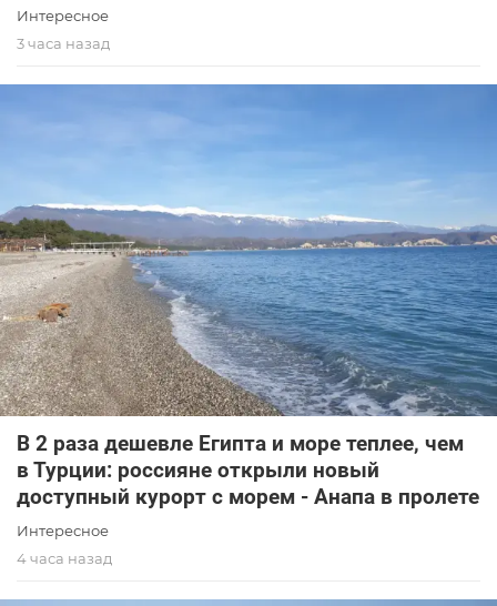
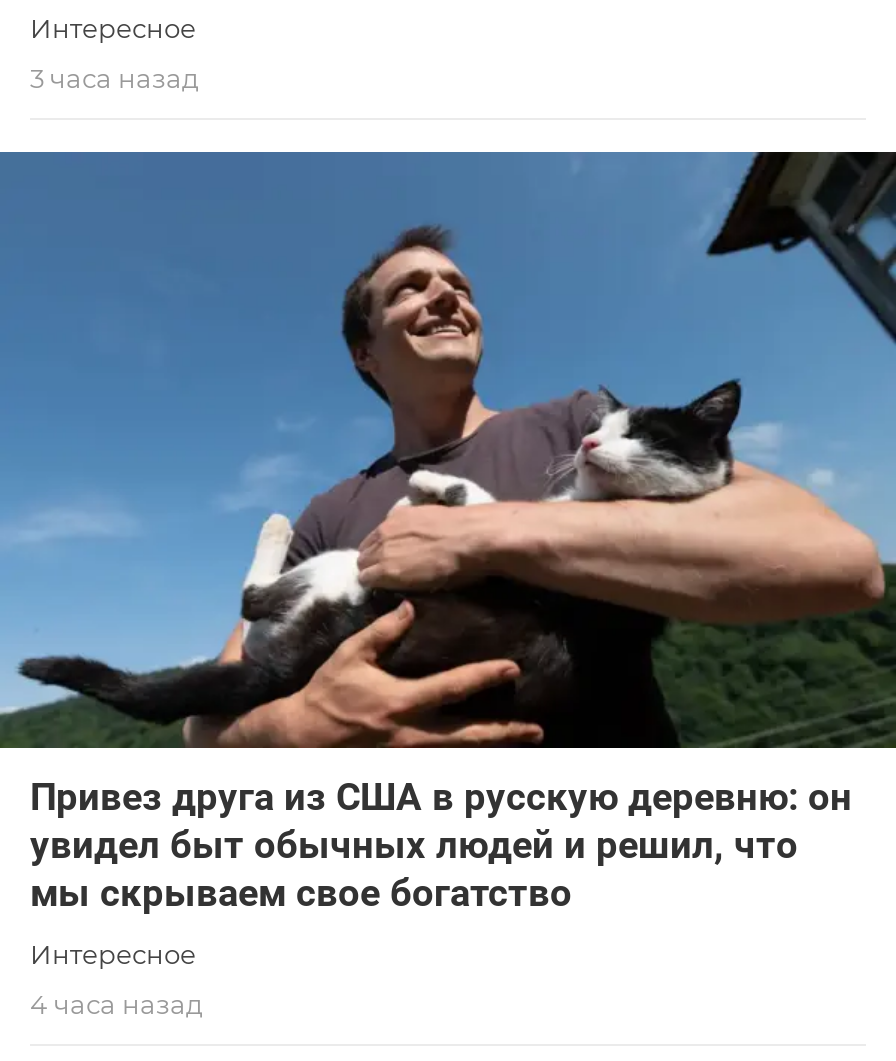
- [image]
- В 2 раза дешевле Египта и море теплее, чем
- в Турции: россияне открыли новый
- доступный курорт с морем - Анапа в пролете
+ [image]
+ Привез друга из США в русскую деревню: он
+ увидел быт обычных людей и решил, что
+ мы скрываем свое богатство
